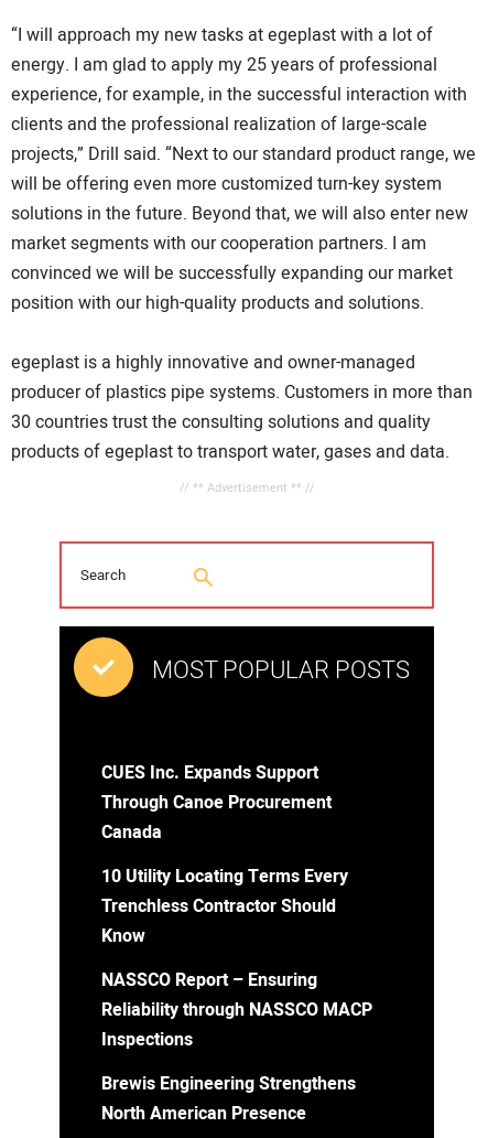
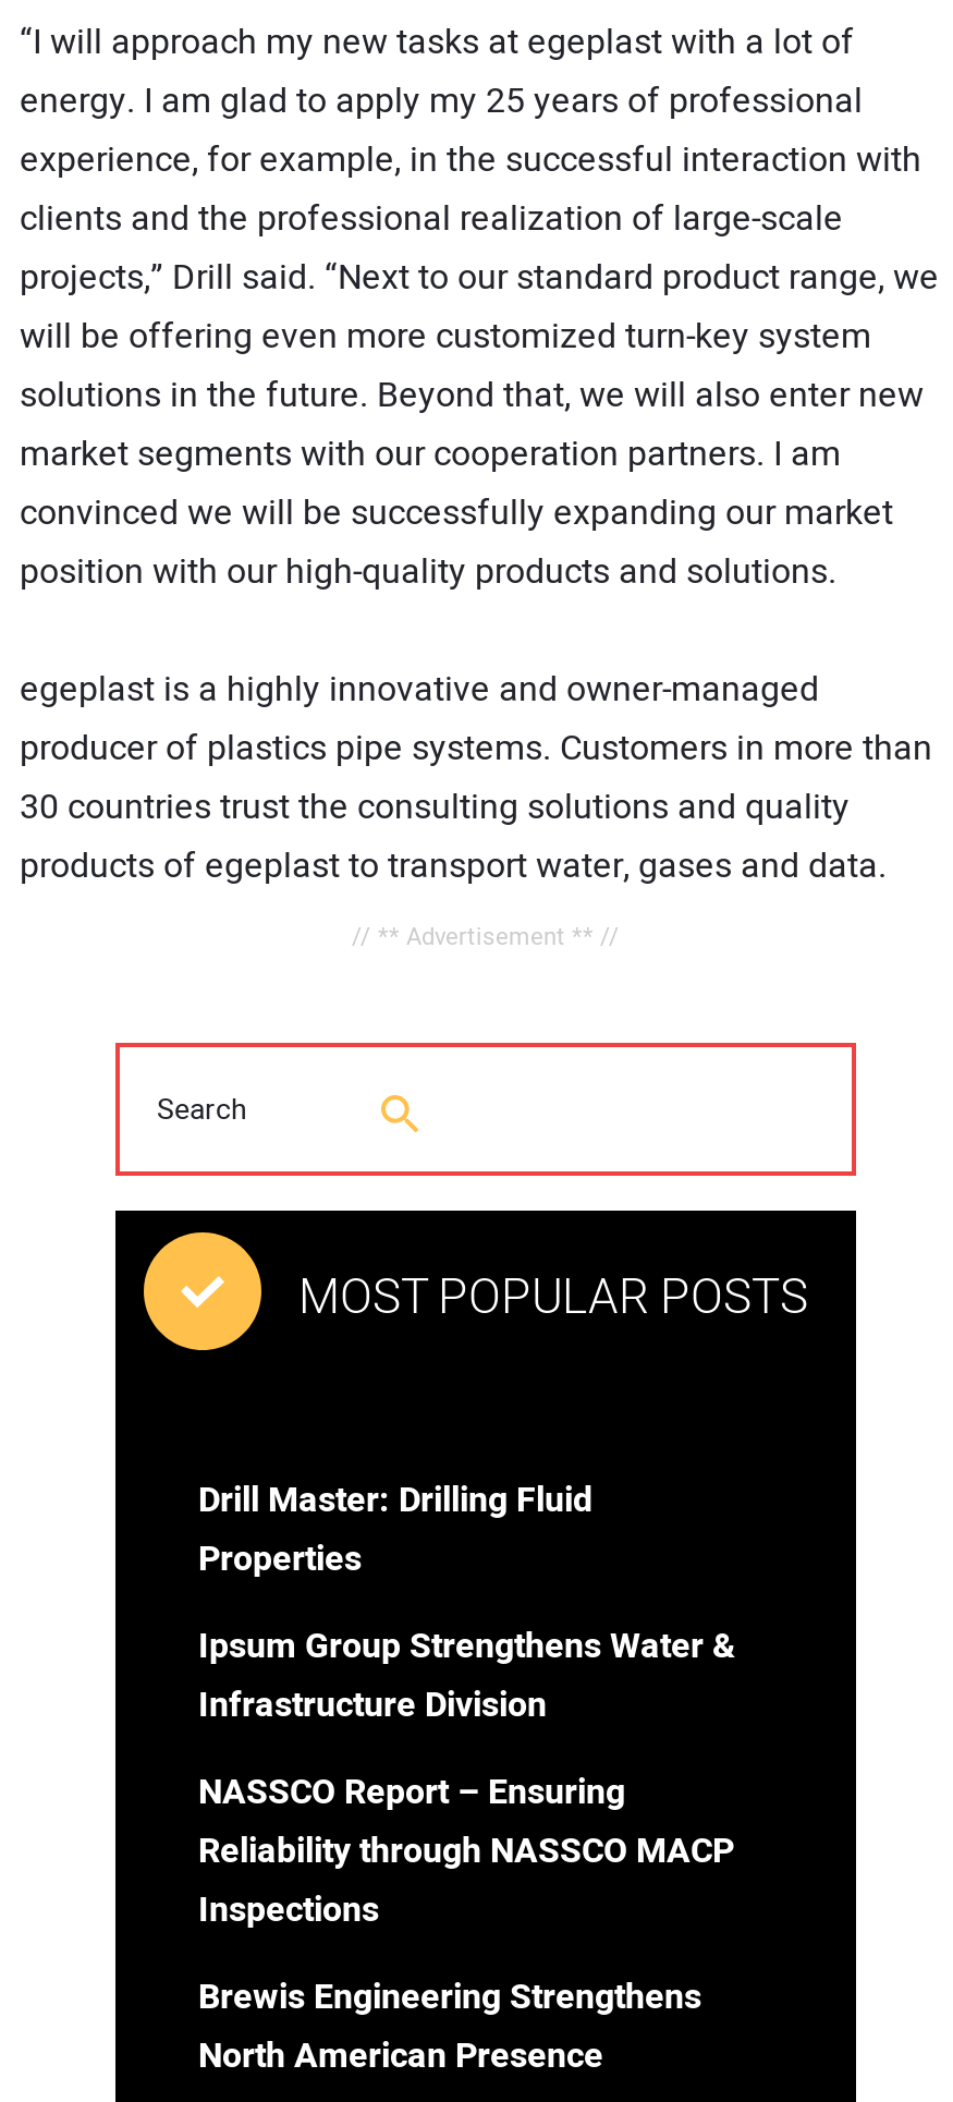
- CUES Inc. Expands Support
- Through Canoe Procurement
- Canada
+ Drill Master: Drilling Fluid
+ Properties

- 10 Utility Locating Terms Every
- Trenchless Contractor Should
- Know
+ Ipsum Group Strengthens Water &
+ Infrastructure Division
